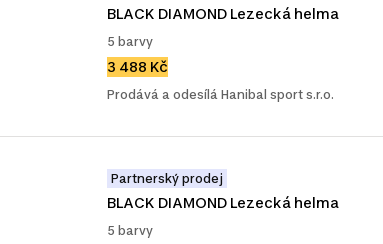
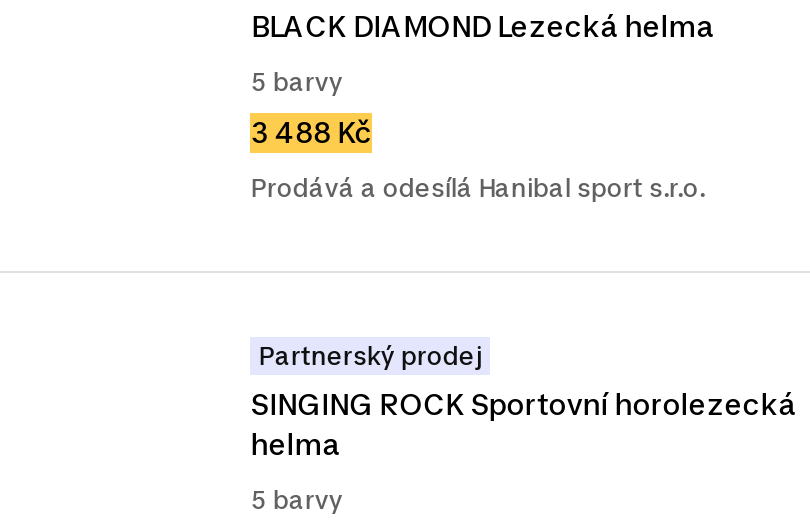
- BLACK DIAMOND Lezecká helma
+ SINGING ROCK Sportovní horolezecká
+ helma
